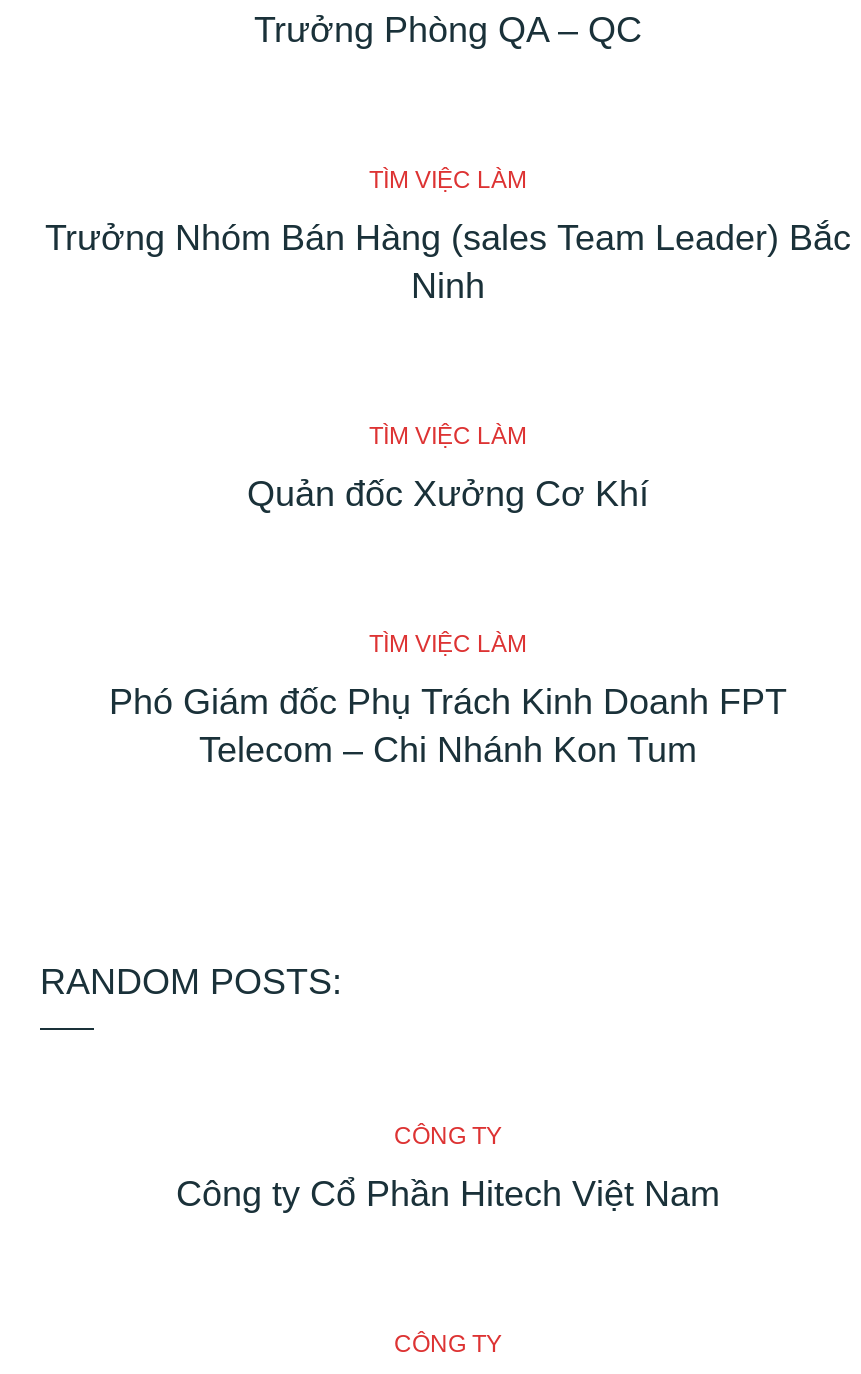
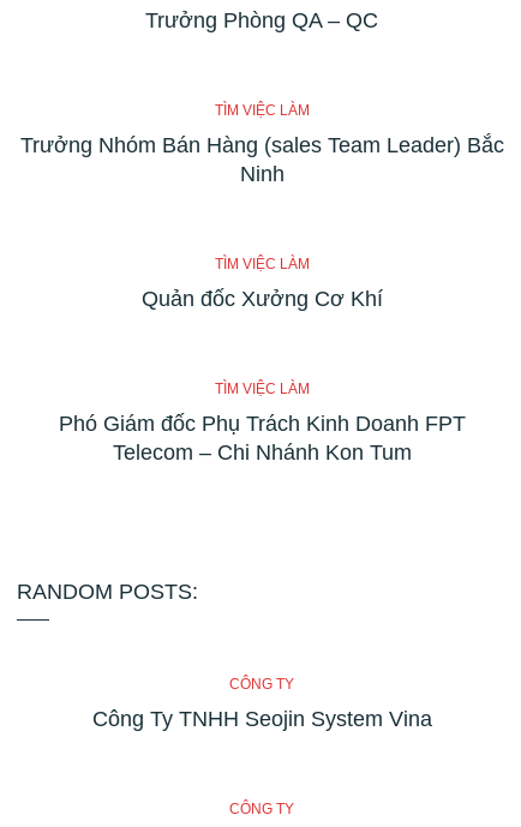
- Công ty Cổ Phần Hitech Việt Nam
+ Công Ty TNHH Seojin System Vina
